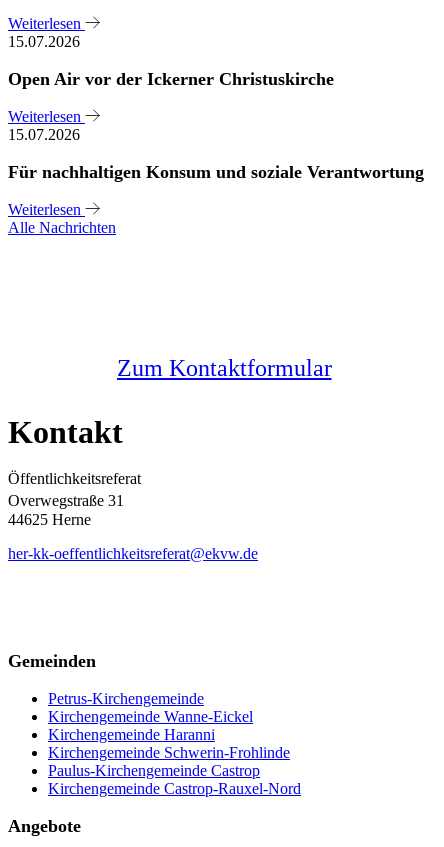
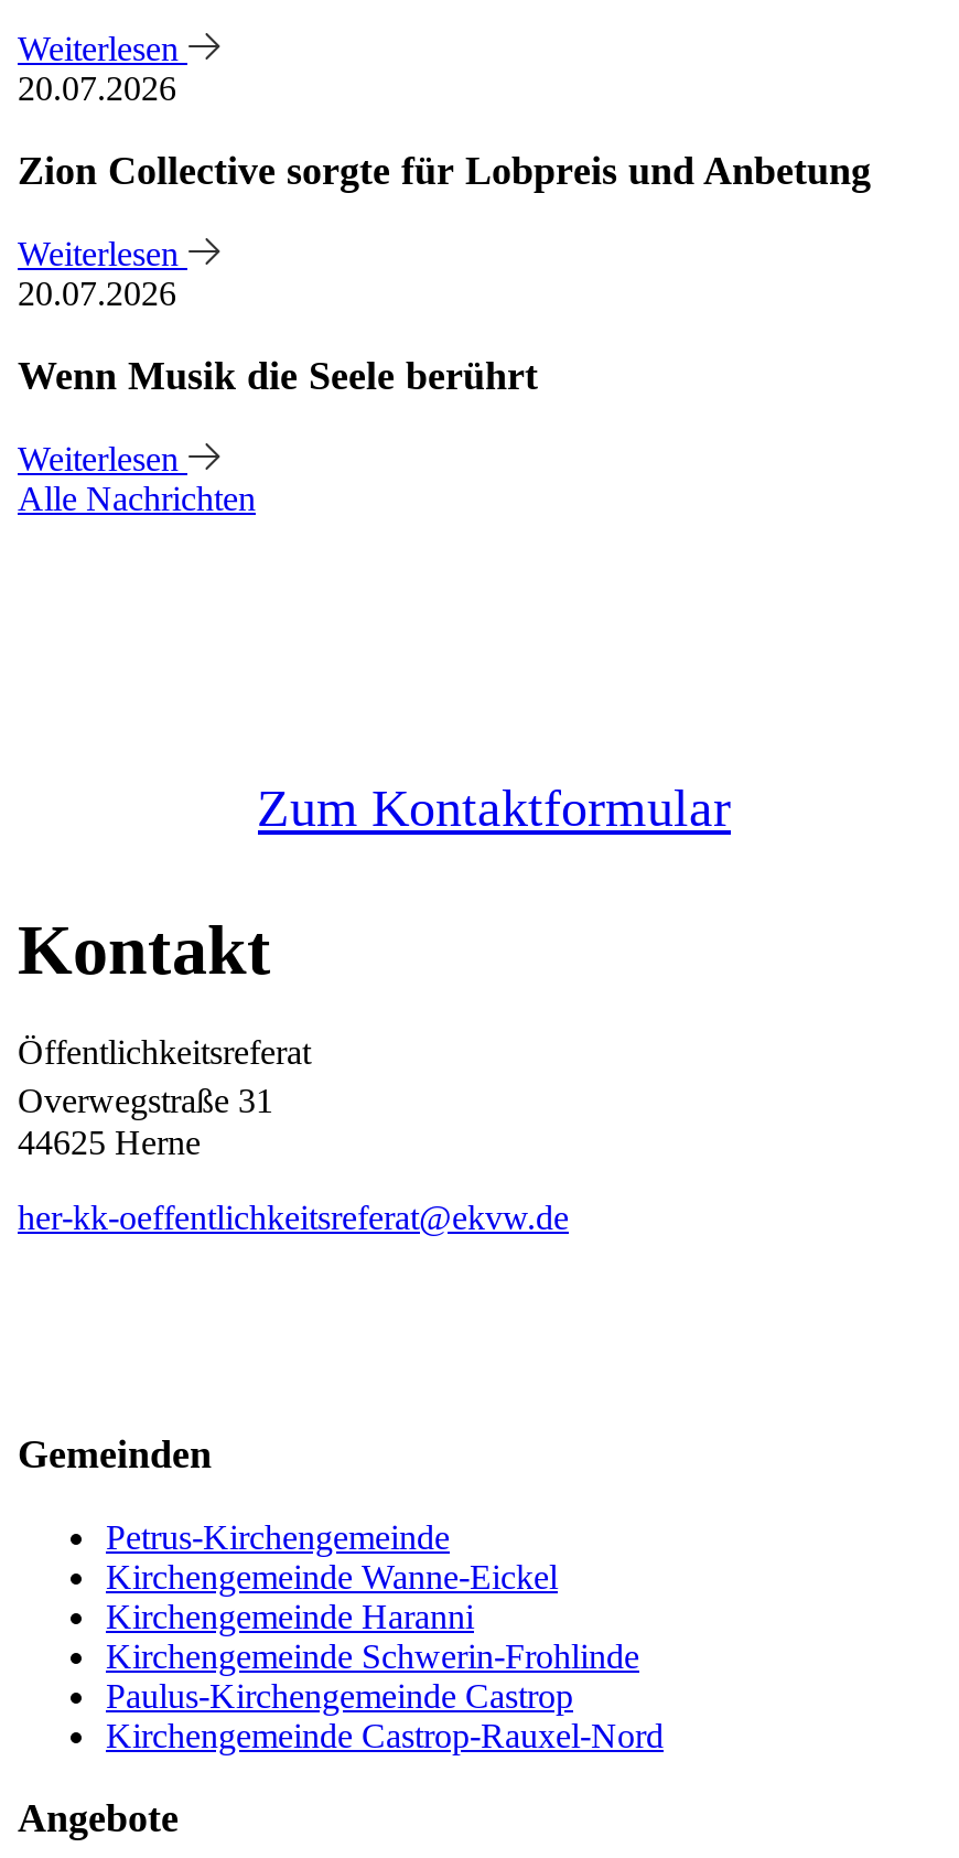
- 15.07.2026
+ 20.07.2026

- Open Air vor der Ickerner Christuskirche
+ Zion Collective sorgte für Lobpreis und Anbetung

- 15.07.2026
+ 20.07.2026

- Für nachhaltigen Konsum und soziale Verantwortung
+ Wenn Musik die Seele berührt
